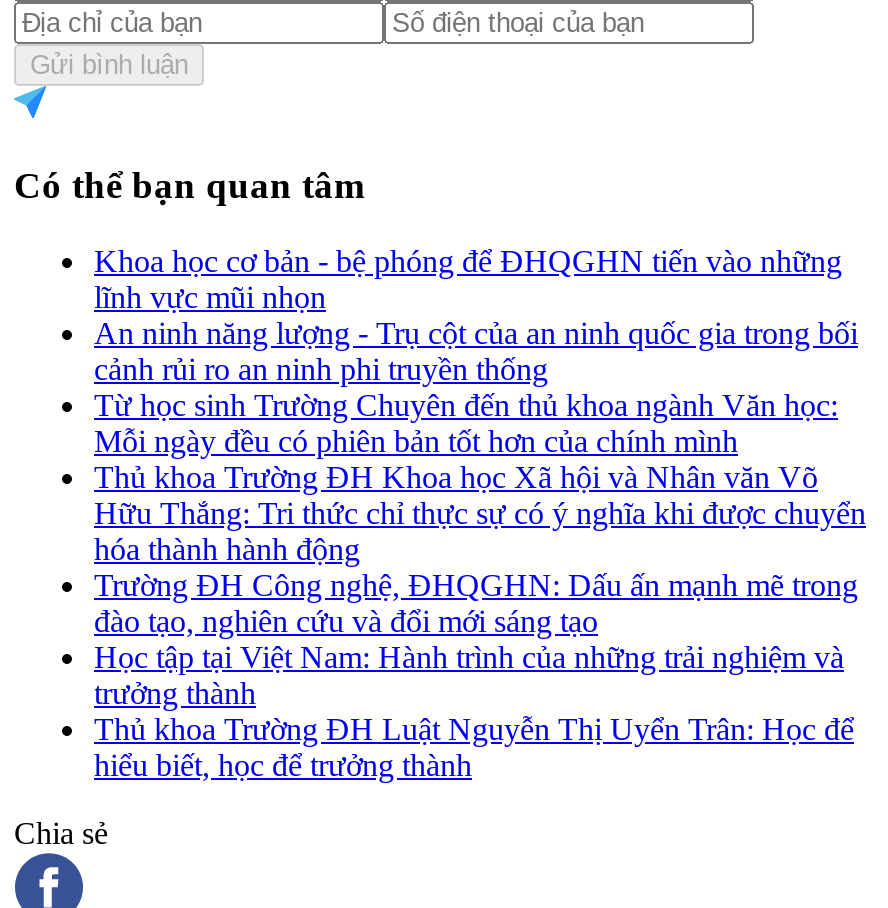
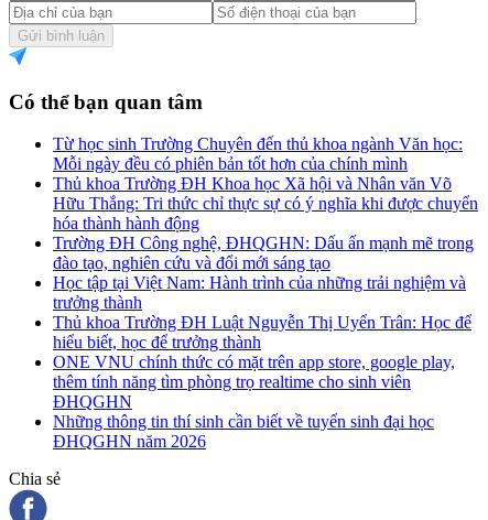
- Khoa học cơ bản - bệ phóng để ĐHQGHN tiến vào những
- lĩnh vực mũi nhọn
- An ninh năng lượng - Trụ cột của an ninh quốc gia trong bối
- cảnh rủi ro an ninh phi truyền thống

moved up: Từ học sinh Trường Chuyên đến thủ khoa ngành Văn học: | Mỗi ngày đều có phiên bản tốt hơn của chính mình | Thủ khoa Trường ĐH Khoa học Xã hội và Nhân văn Võ | ... | Thủ khoa Trường ĐH Luật Nguyễn Thị Uyển Trân: Học để | hiểu biết, học để trưởng thành

+ ONE VNU chính thức có mặt trên app store, google play,
+ thêm tính năng tìm phòng trọ realtime cho sinh viên
+ ĐHQGHN
+ Những thông tin thí sinh cần biết về tuyển sinh đại học
+ ĐHQGHN năm 2026
